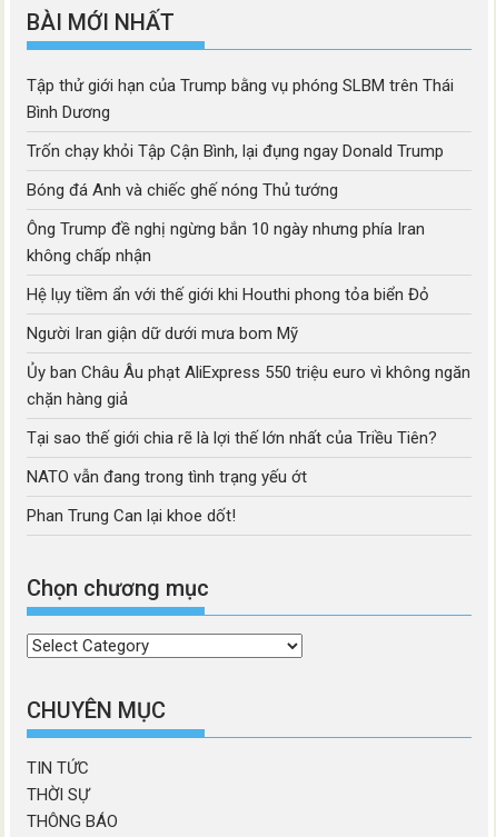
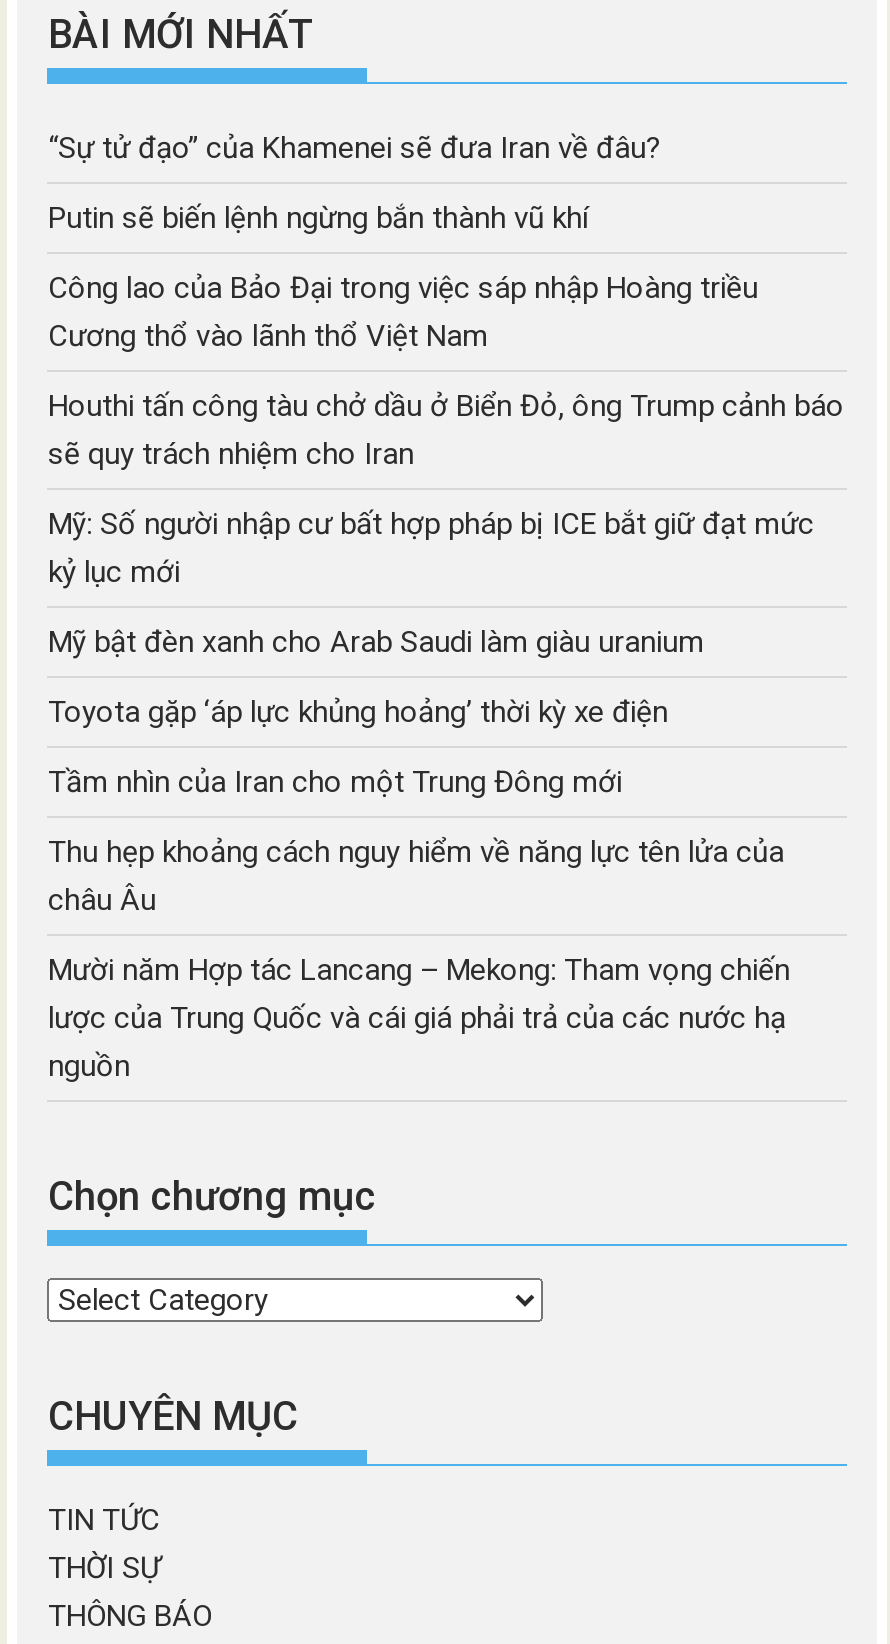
- Tập thử giới hạn của Trump bằng vụ phóng SLBM trên Thái
- Bình Dương
+ “Sự tử đạo” của Khamenei sẽ đưa Iran về đâu?

- Trốn chạy khỏi Tập Cận Bình, lại đụng ngay Donald Trump
+ Putin sẽ biến lệnh ngừng bắn thành vũ khí

- Bóng đá Anh và chiếc ghế nóng Thủ tướng
+ Công lao của Bảo Đại trong việc sáp nhập Hoàng triều
+ Cương thổ vào lãnh thổ Việt Nam

- Ông Trump đề nghị ngừng bắn 10 ngày nhưng phía Iran
- không chấp nhận
+ Houthi tấn công tàu chở dầu ở Biển Đỏ, ông Trump cảnh báo
+ sẽ quy trách nhiệm cho Iran

- Hệ lụy tiềm ẩn với thế giới khi Houthi phong tỏa biển Đỏ
+ Mỹ: Số người nhập cư bất hợp pháp bị ICE bắt giữ đạt mức
+ kỷ lục mới

- Người Iran giận dữ dưới mưa bom Mỹ
+ Mỹ bật đèn xanh cho Arab Saudi làm giàu uranium

- Ủy ban Châu Âu phạt AliExpress 550 triệu euro vì không ngăn
- chặn hàng giả
+ Toyota gặp ‘áp lực khủng hoảng’ thời kỳ xe điện

- Tại sao thế giới chia rẽ là lợi thế lớn nhất của Triều Tiên?
+ Tầm nhìn của Iran cho một Trung Đông mới

- NATO vẫn đang trong tình trạng yếu ớt
+ Thu hẹp khoảng cách nguy hiểm về năng lực tên lửa của
+ châu Âu

- Phan Trung Can lại khoe dốt!
+ Mười năm Hợp tác Lancang – Mekong: Tham vọng chiến
+ lược của Trung Quốc và cái giá phải trả của các nước hạ
+ nguồn
